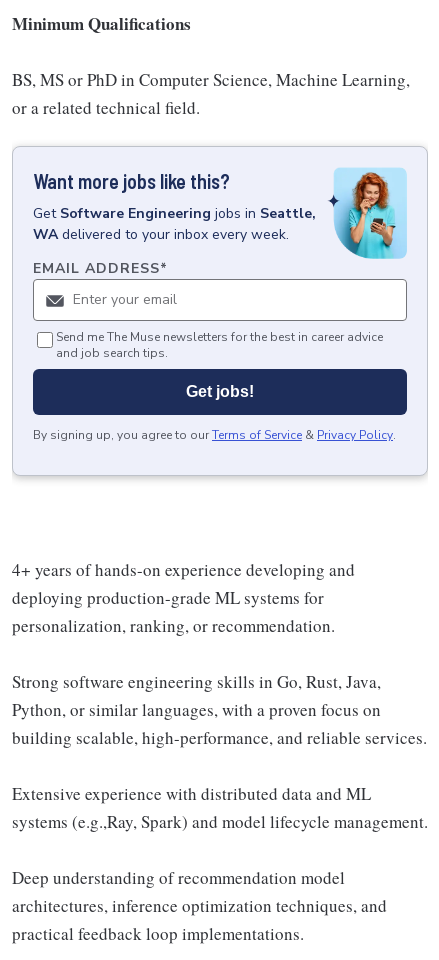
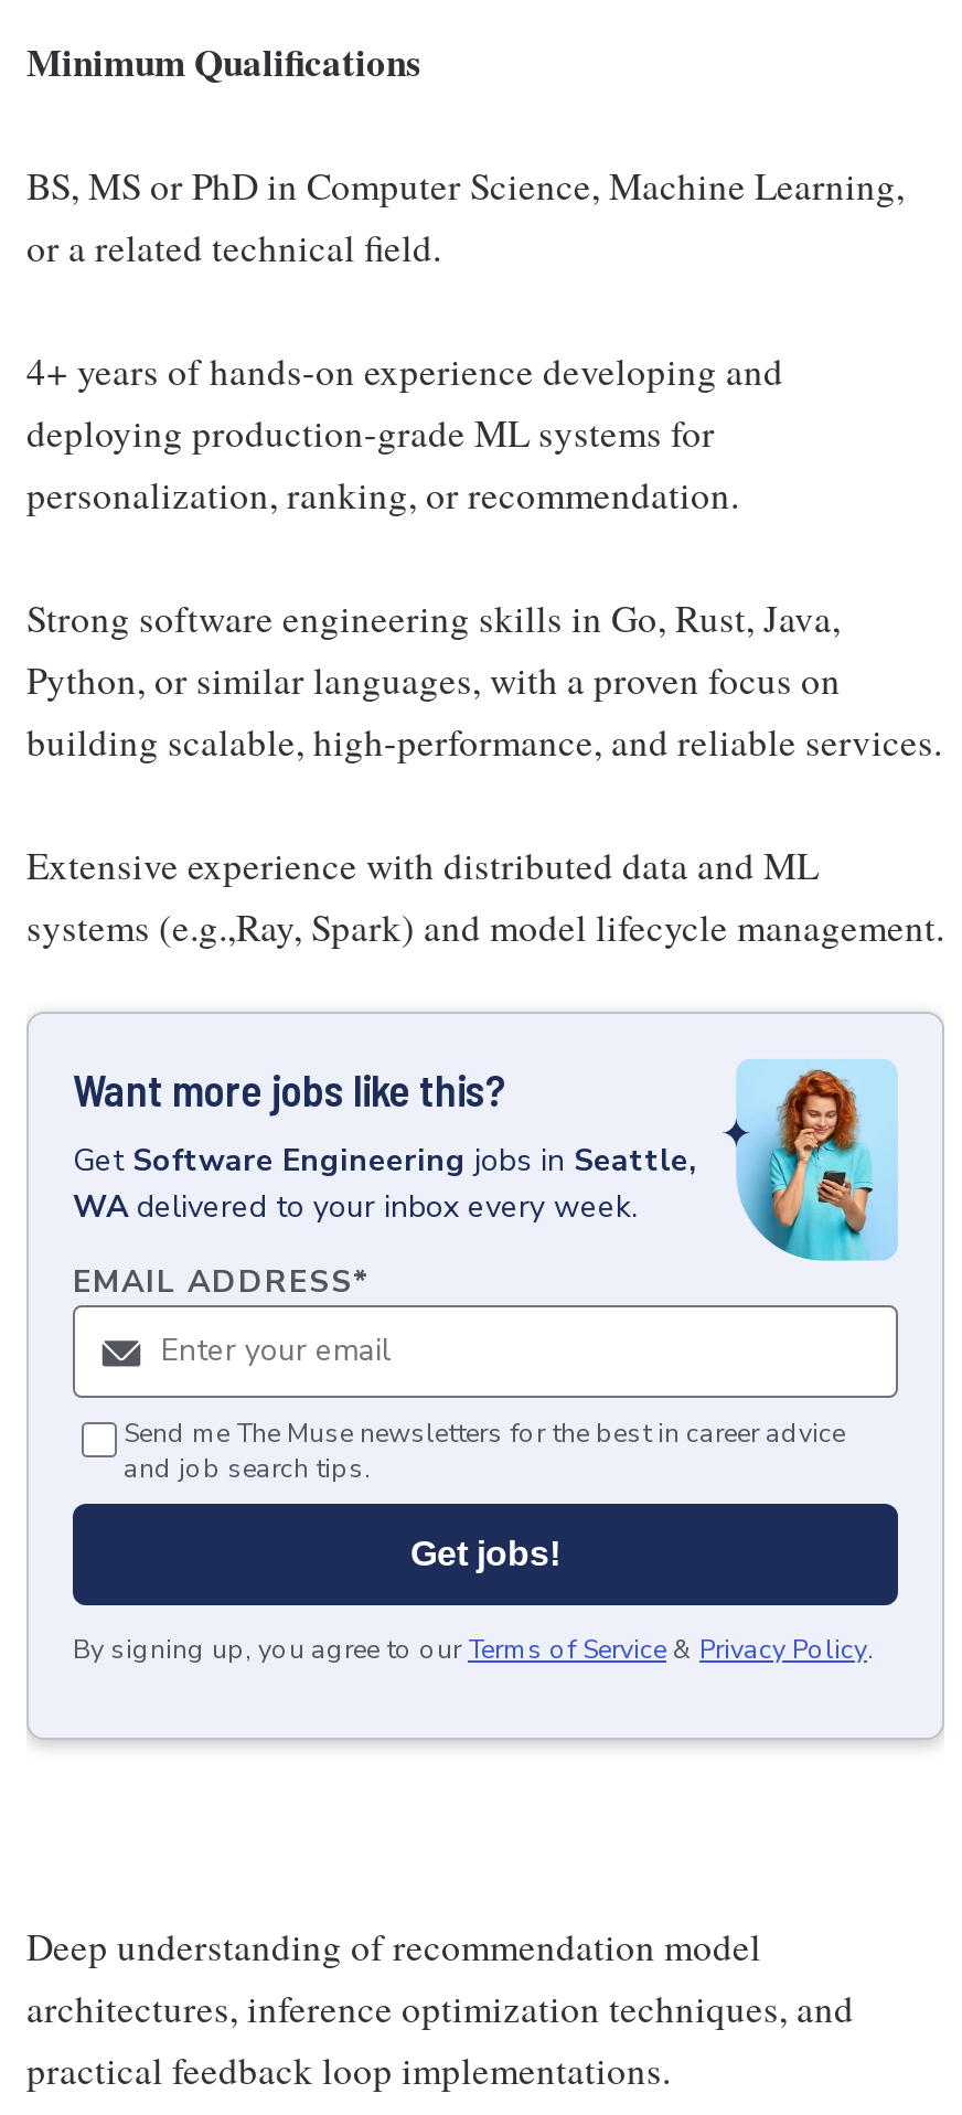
moved down: [image] | Want more jobs like this? | Get Software Engineering jobs in Seattle, | ... | Get jobs! | By signing up, you agree to our Terms of Service & Privacy Policy.

moved up: 4+ years of hands-on experience developing and | deploying production-grade ML systems for | personalization, ranking, or recommendation. | Strong software engineering skills in Go, Rust, Java, | Python, or similar languages, with a proven focus on | building scalable, high-performance, and reliable services. | Extensive experience with distributed data and ML | systems (e.g.,Ray, Spark) and model lifecycle management.
